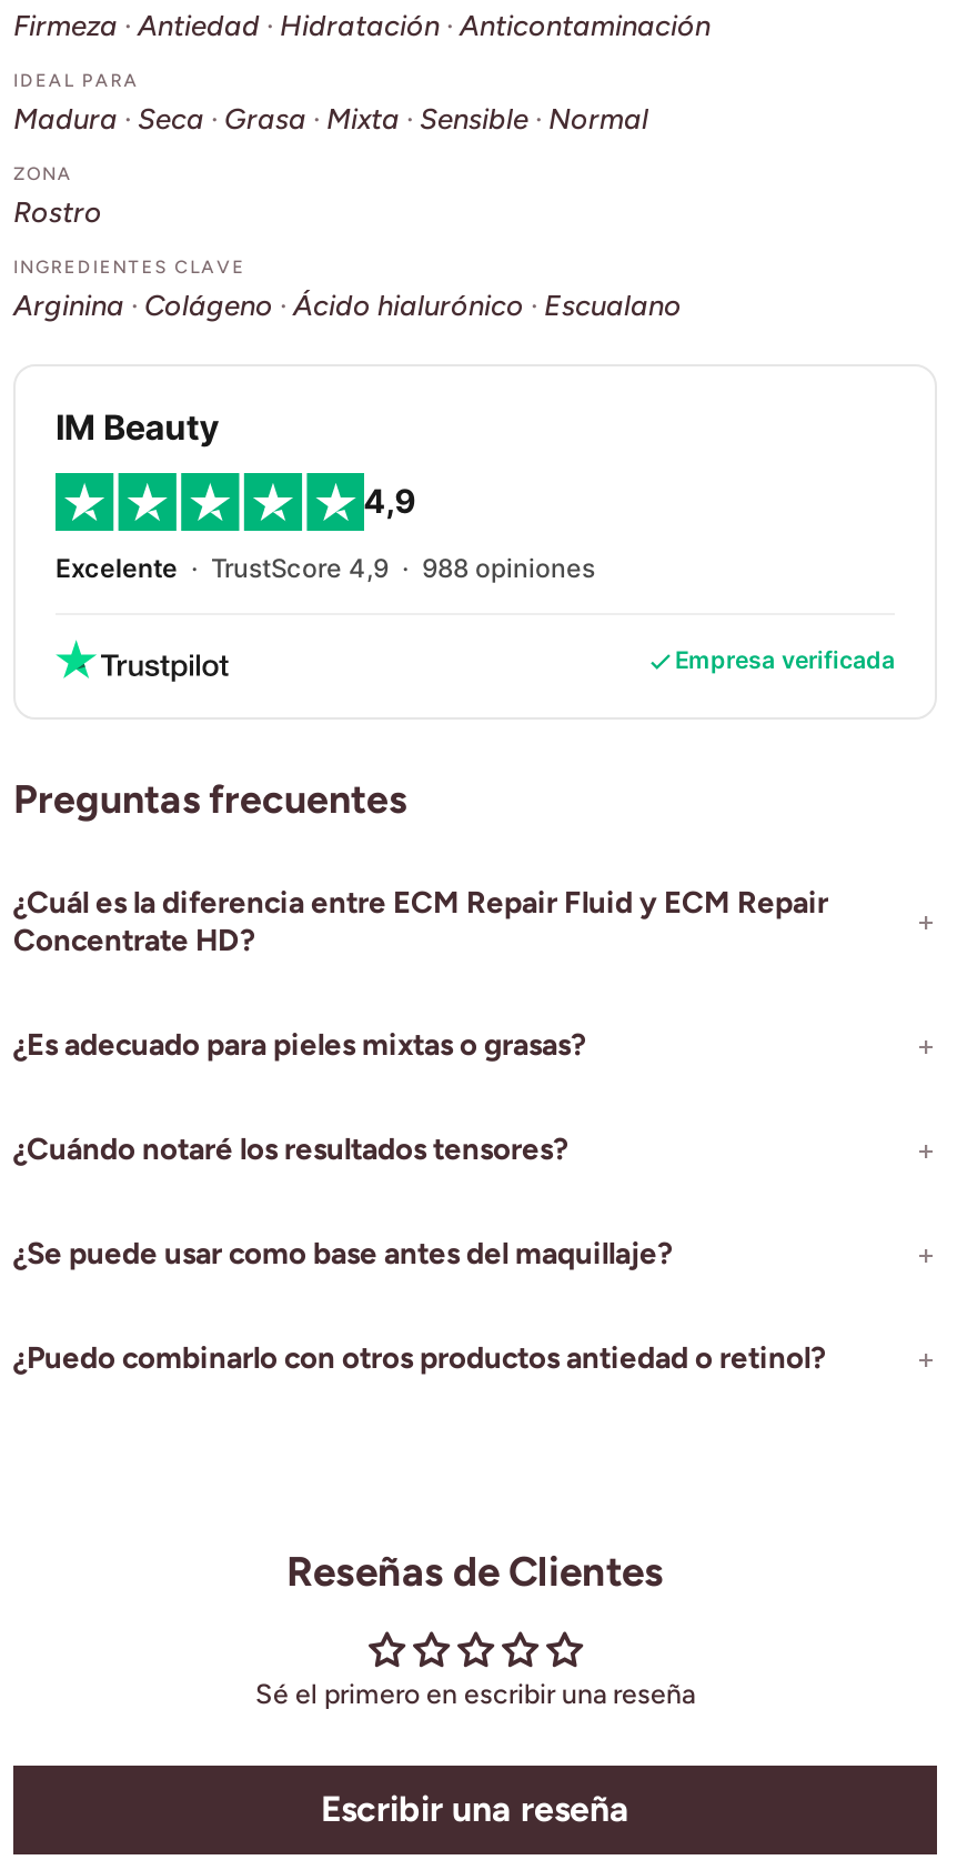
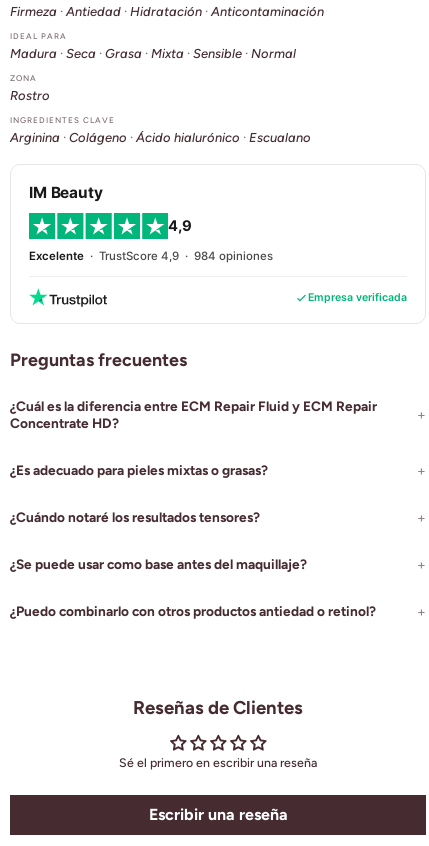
- Excelente · TrustScore 4,9 · 988 opiniones
+ Excelente · TrustScore 4,9 · 984 opiniones
